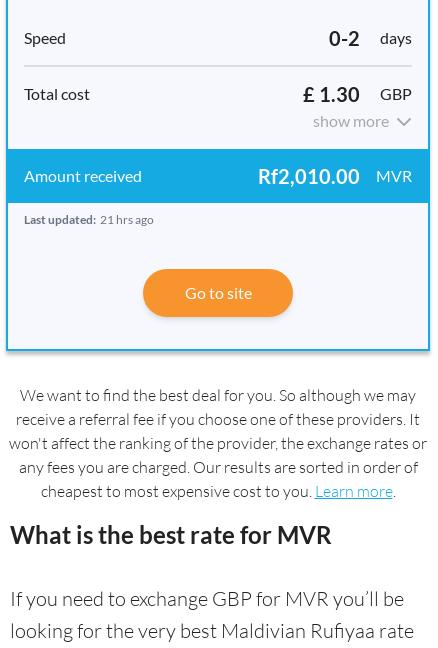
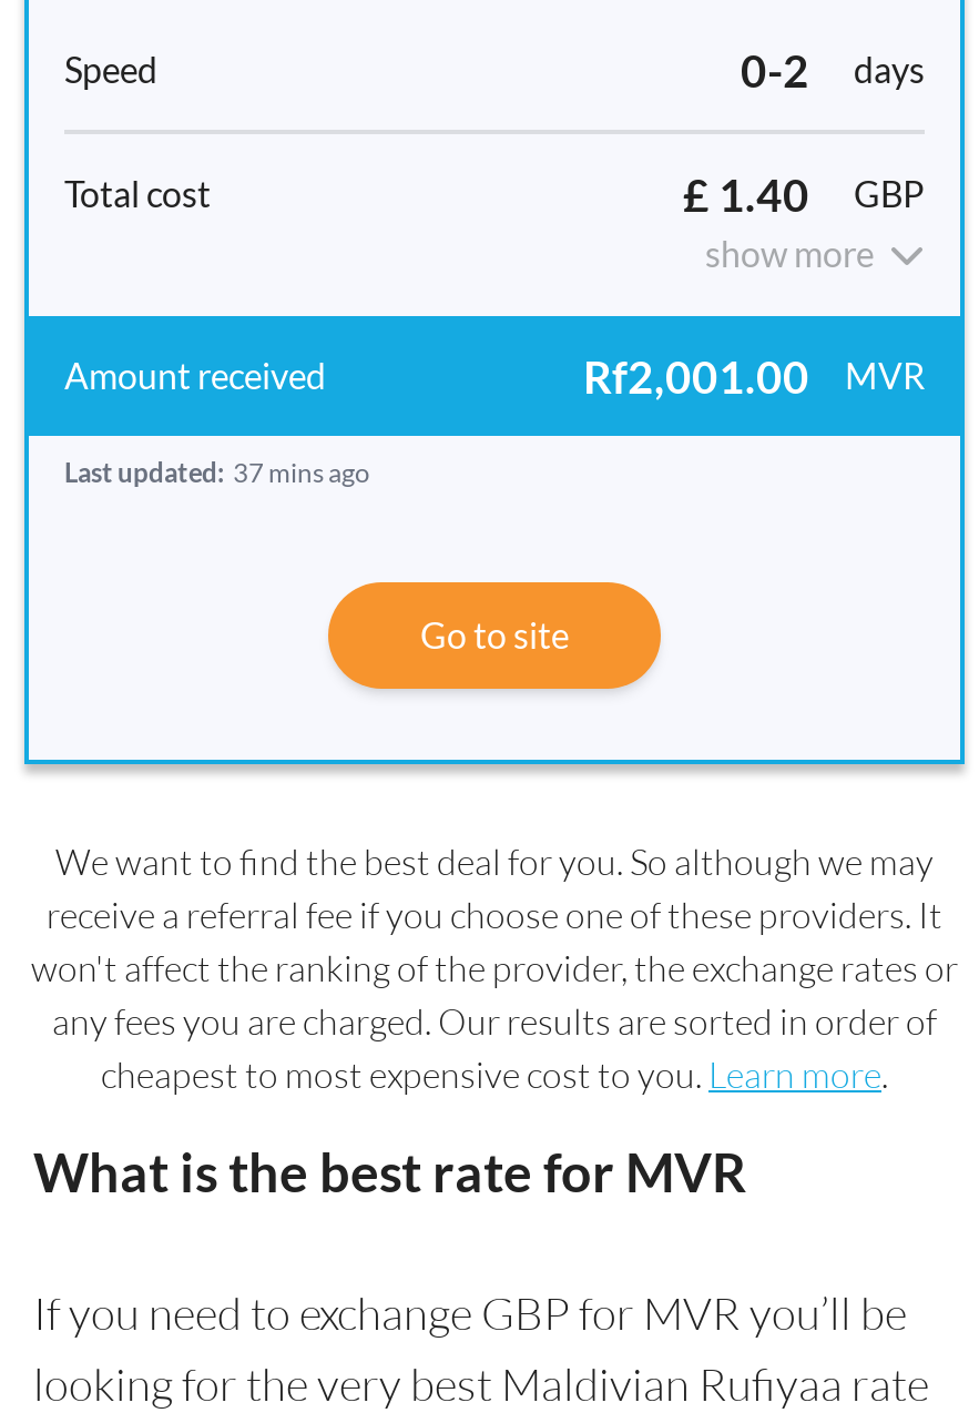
- £ 1.30 GBP
+ £ 1.40 GBP

- Rf2,010.00 MVR
+ Rf2,001.00 MVR

- Last updated: 21 hrs ago
+ Last updated: 37 mins ago
